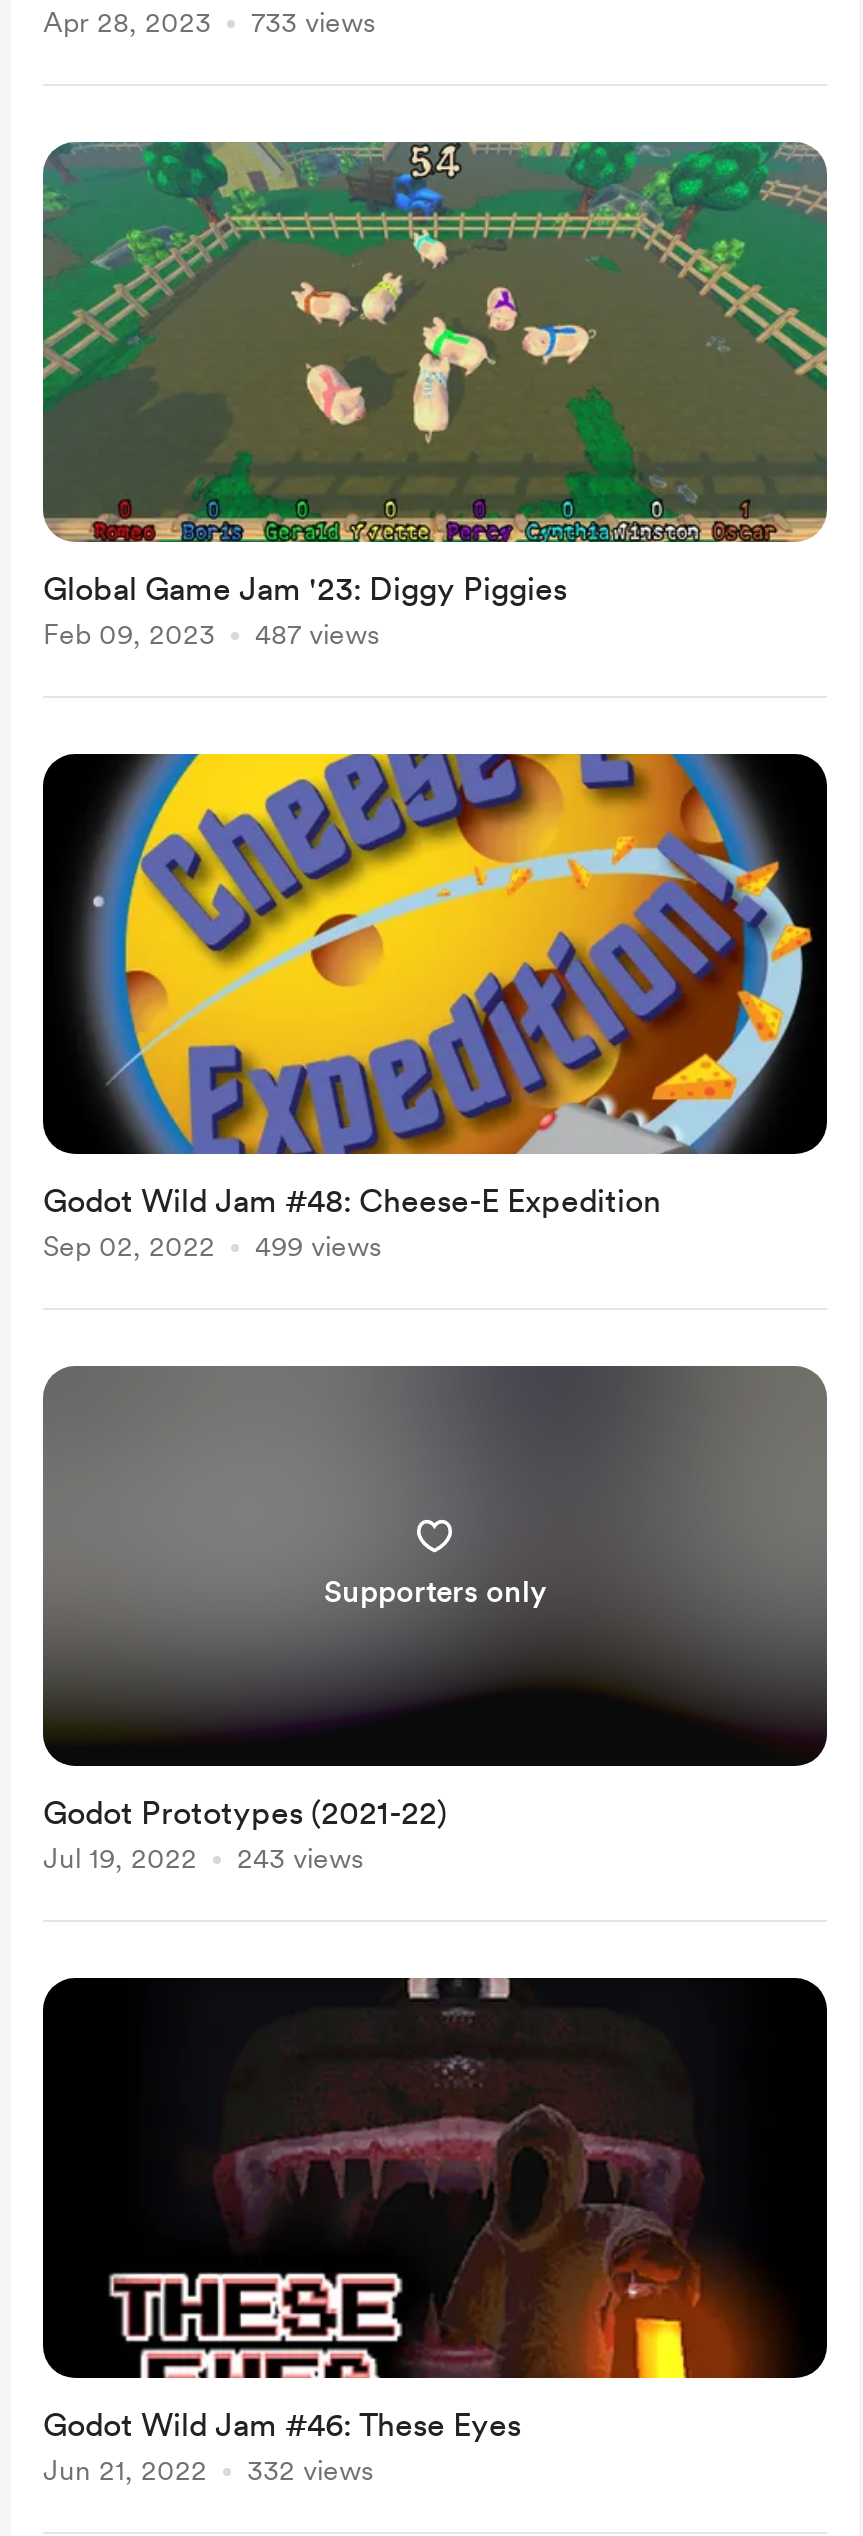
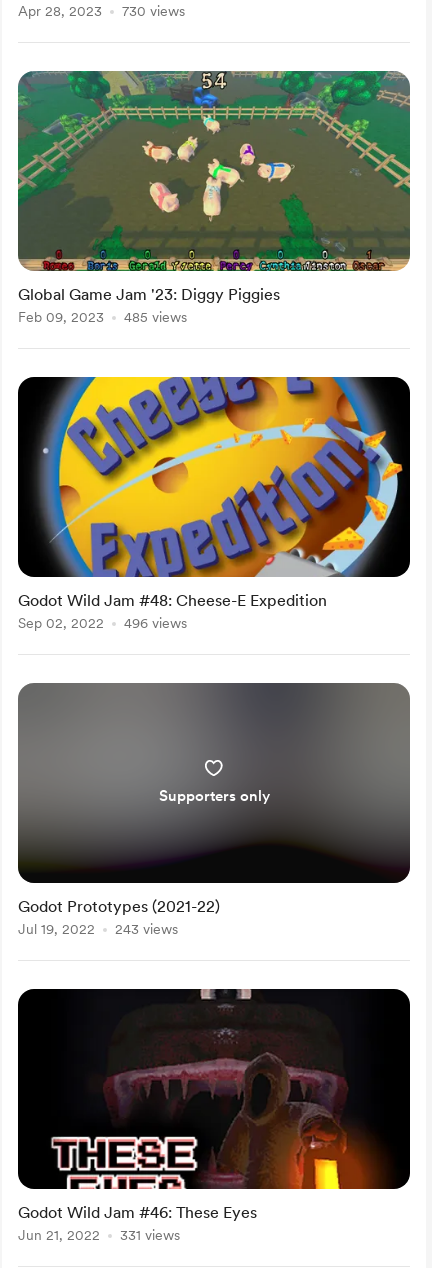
- Apr 28, 2023 733 views
+ Apr 28, 2023 730 views

- Feb 09, 2023 487 views
+ Feb 09, 2023 485 views

- Sep 02, 2022 499 views
+ Sep 02, 2022 496 views

- Jun 21, 2022 332 views
+ Jun 21, 2022 331 views
